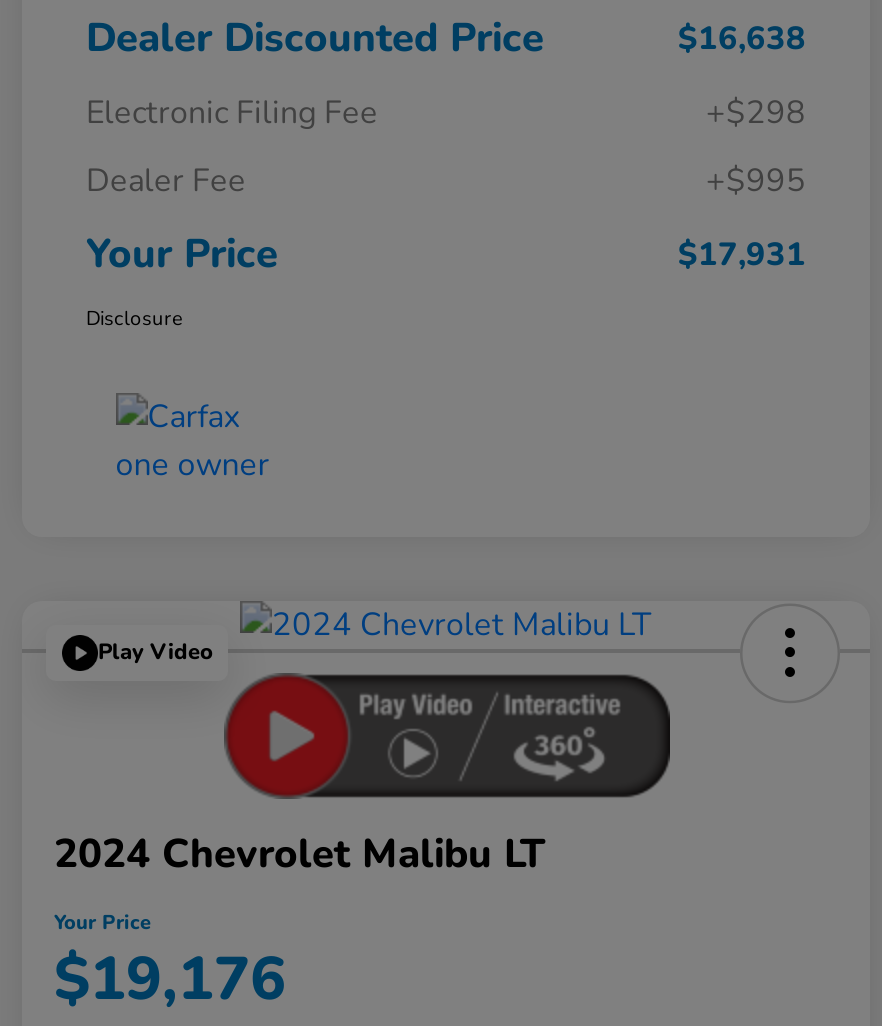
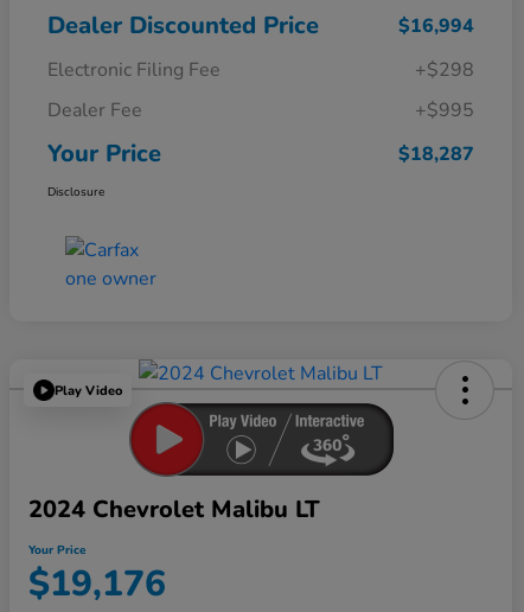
- $16,638
+ $16,994

- $17,931
+ $18,287
